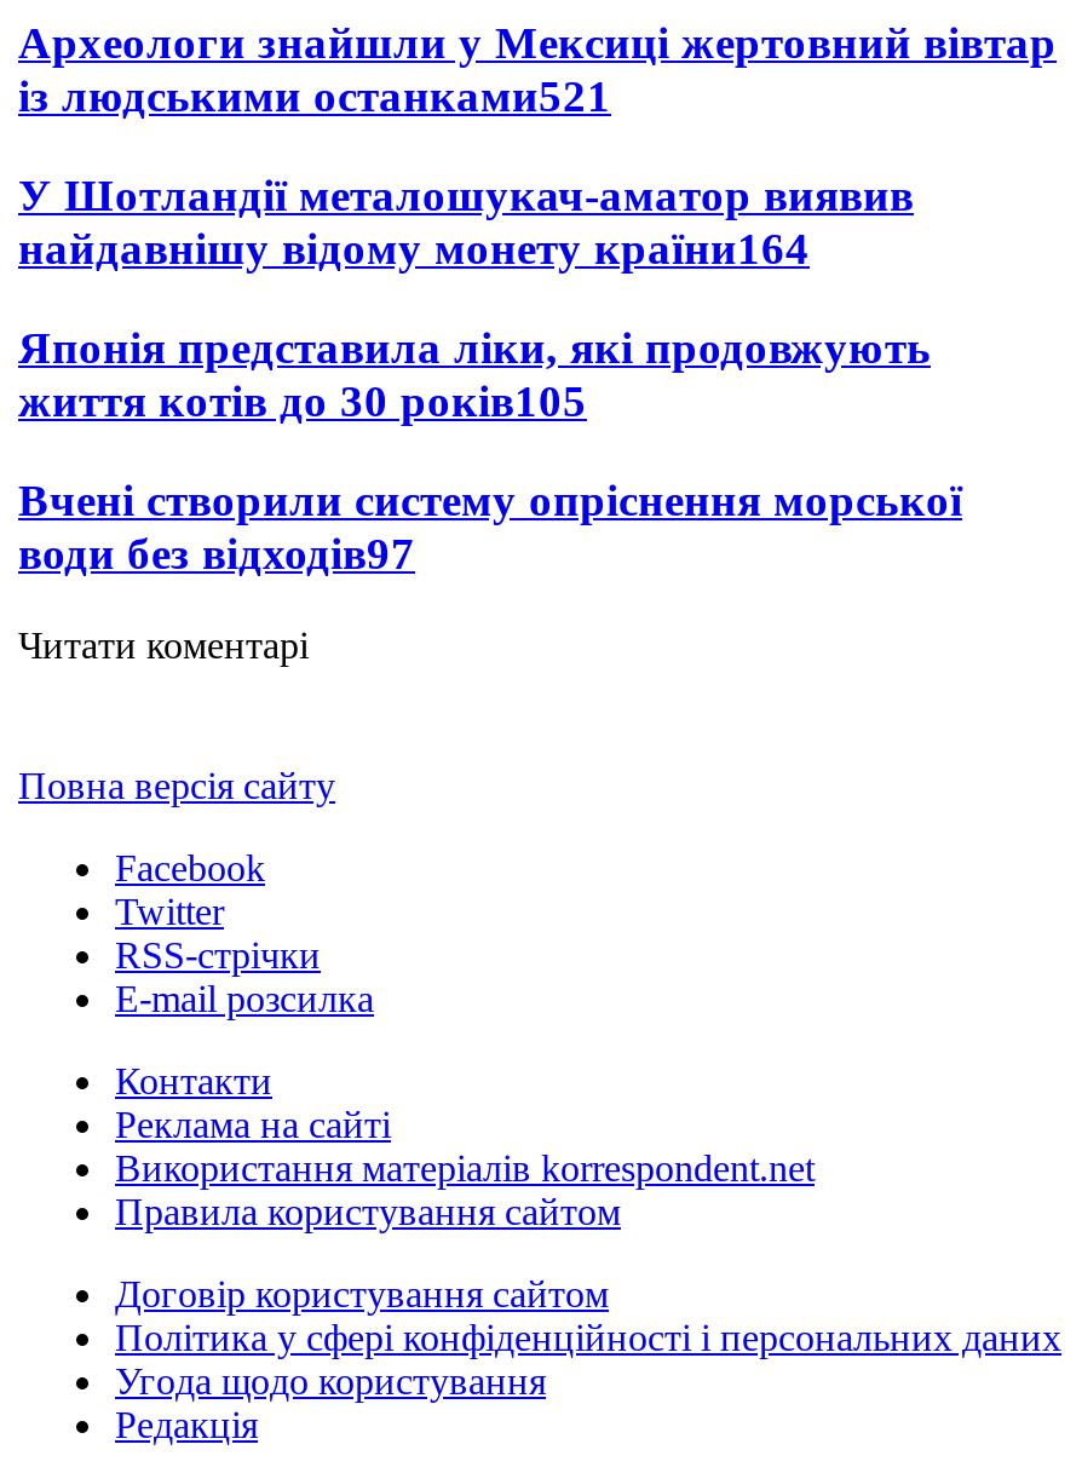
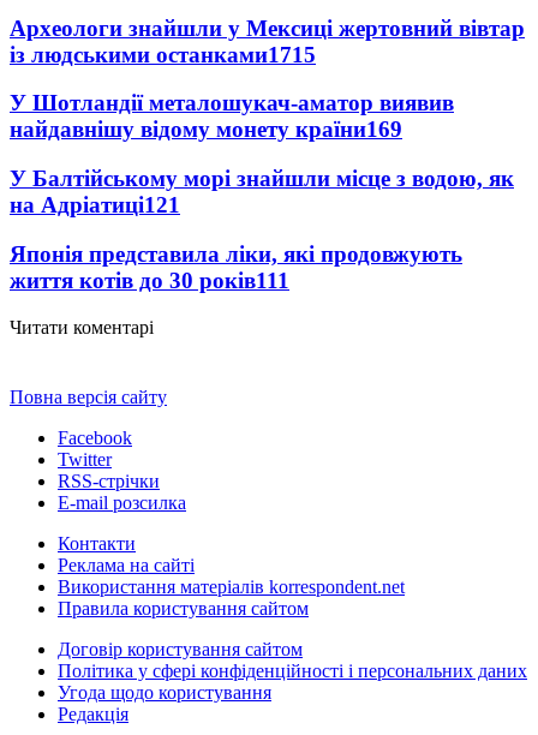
- із людськими останками521
+ із людськими останками1715

- найдавнішу відому монету країни164
+ найдавнішу відому монету країни169
+ У Балтійському морі знайшли місце з водою, як
+ на Адріатиці121

moved down: Японія представила ліки, які продовжують

- життя котів до 30 років105
- Вчені створили систему опріснення морської
- води без відходів97
+ життя котів до 30 років111
